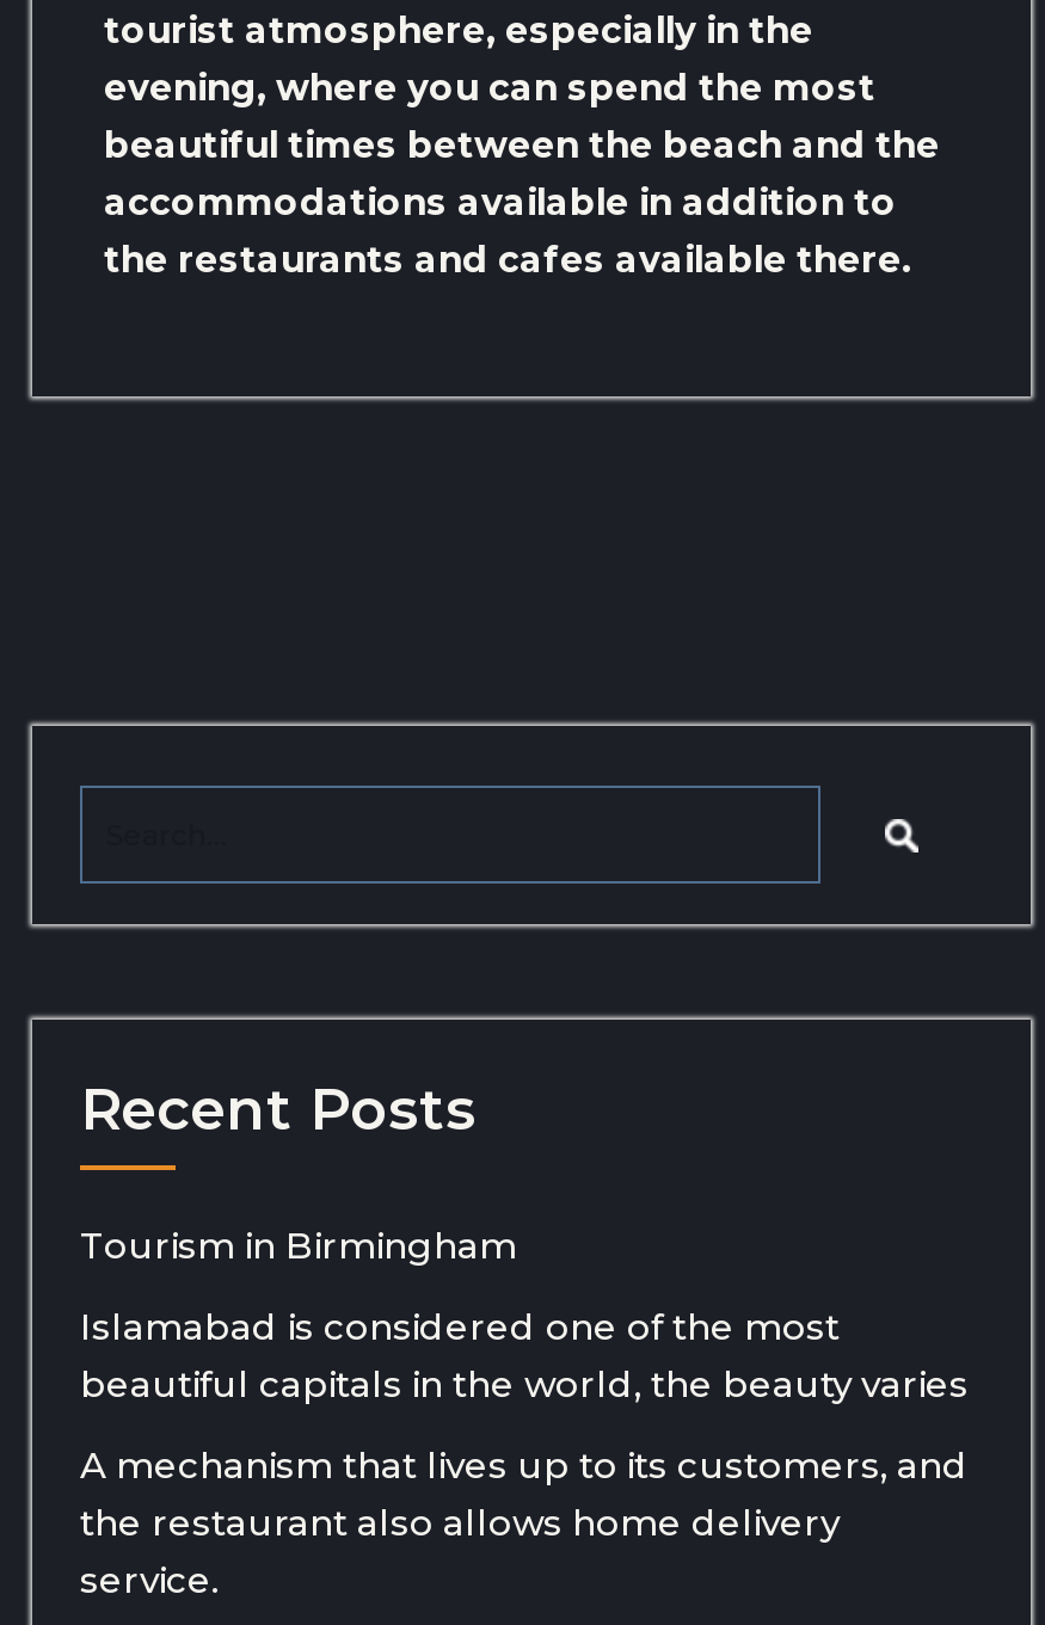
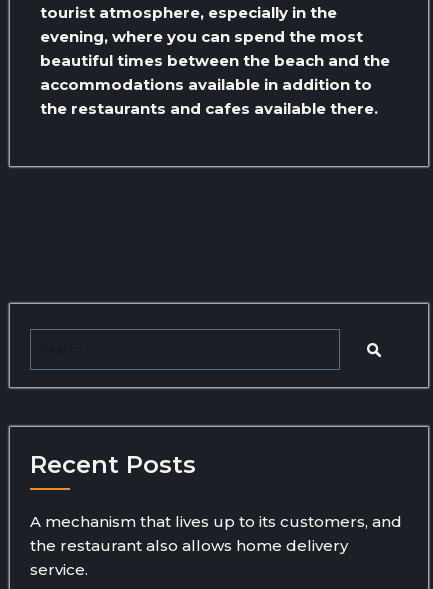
- Tourism in Birmingham
- Islamabad is considered one of the most
- beautiful capitals in the world, the beauty varies
